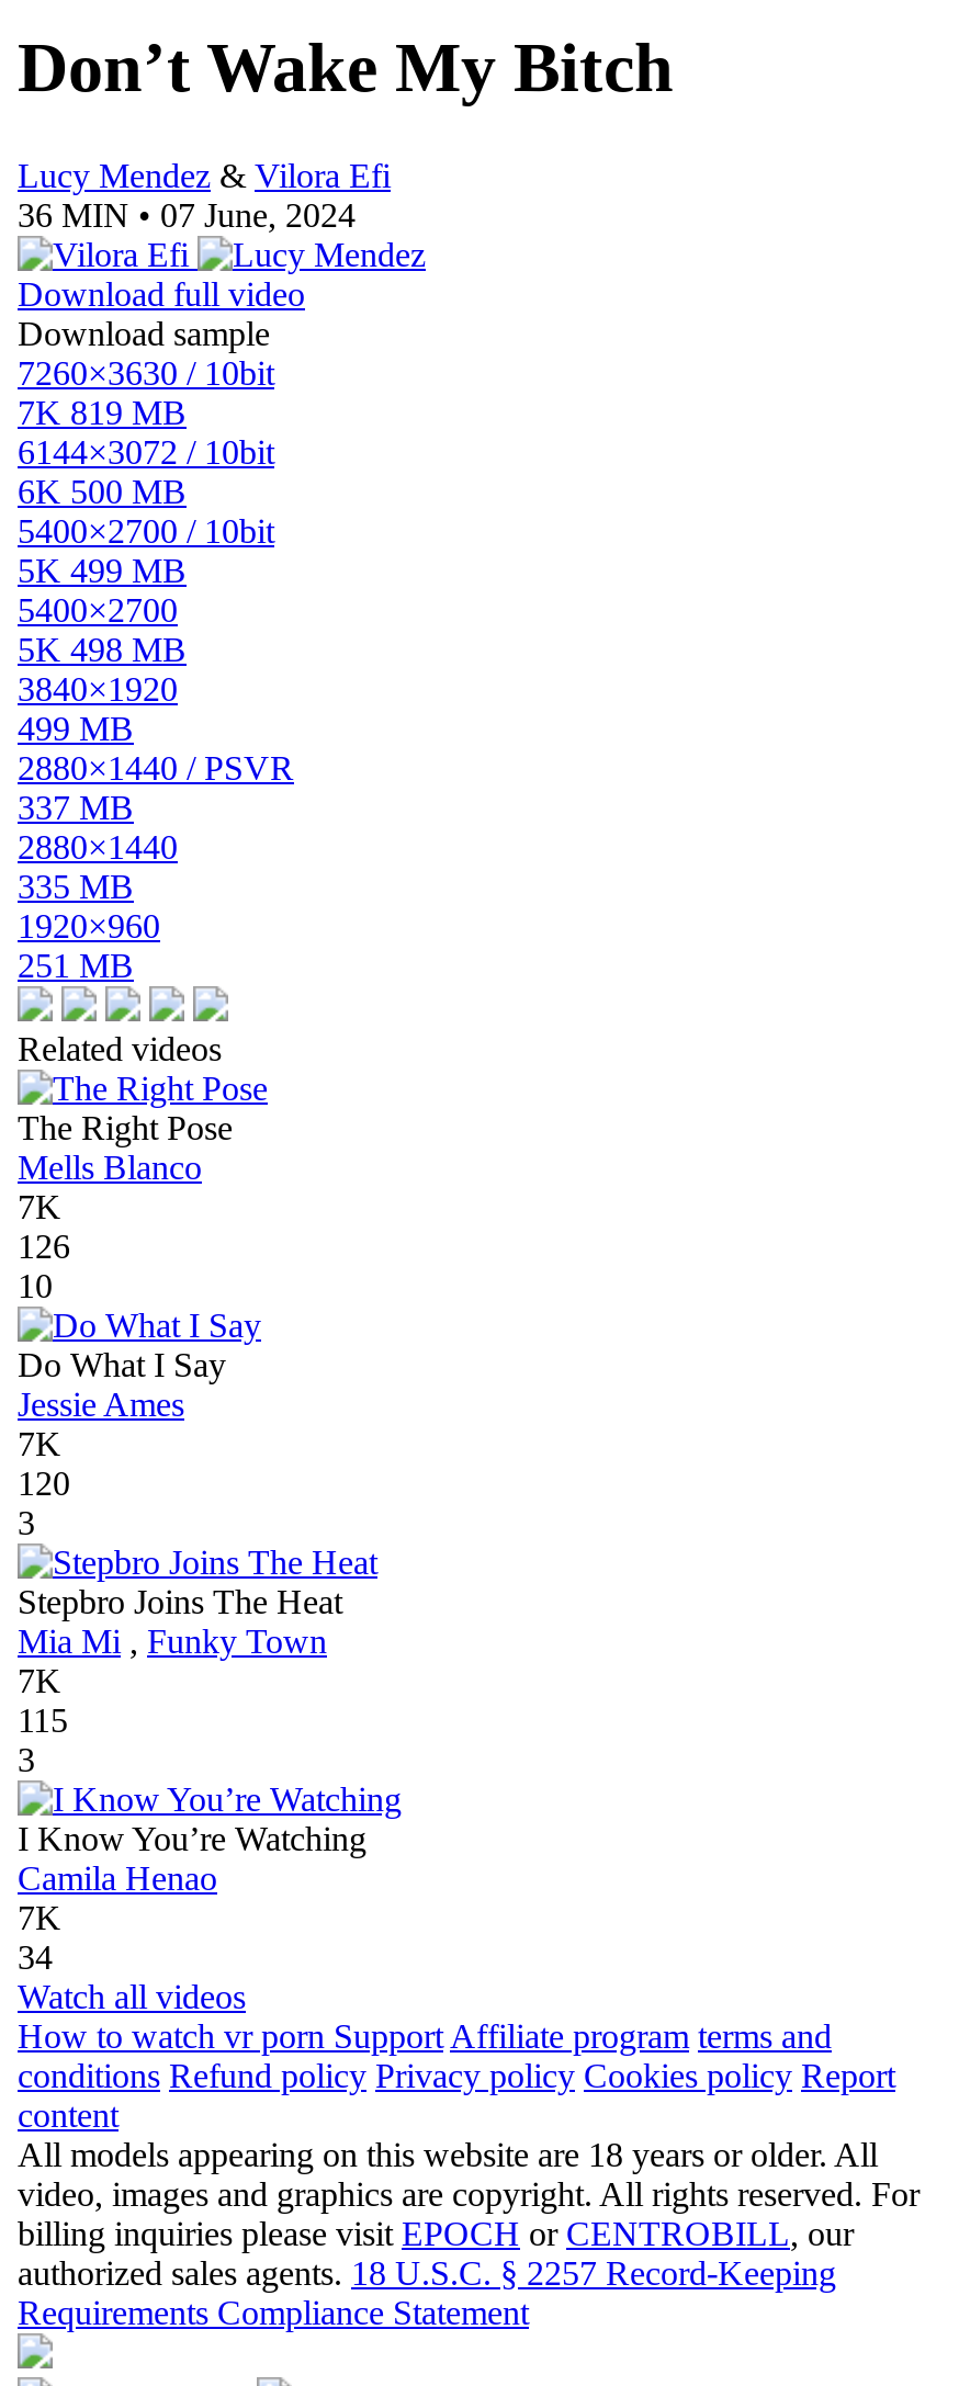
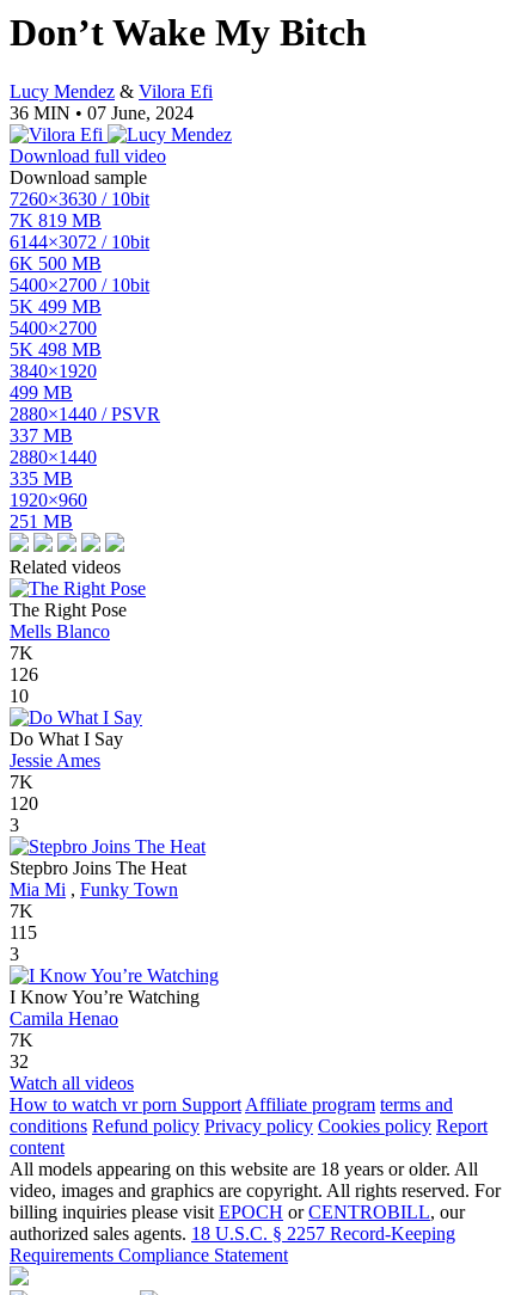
- 34
+ 32
